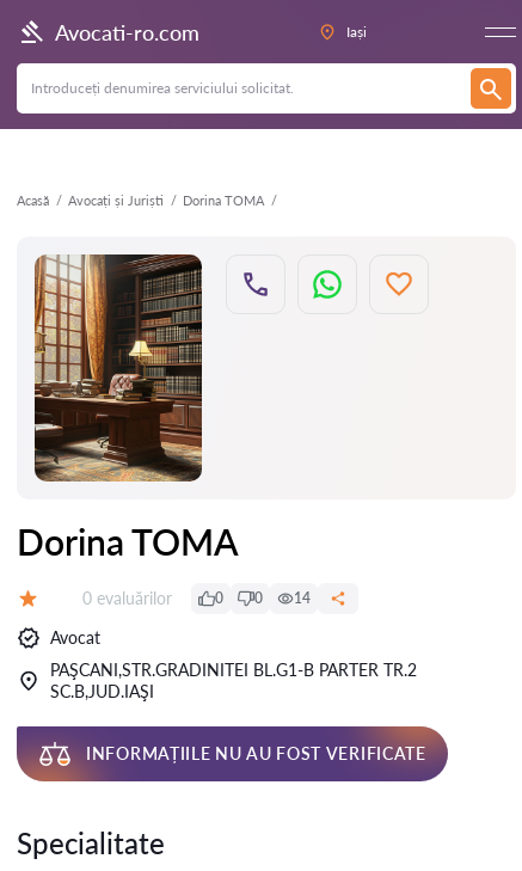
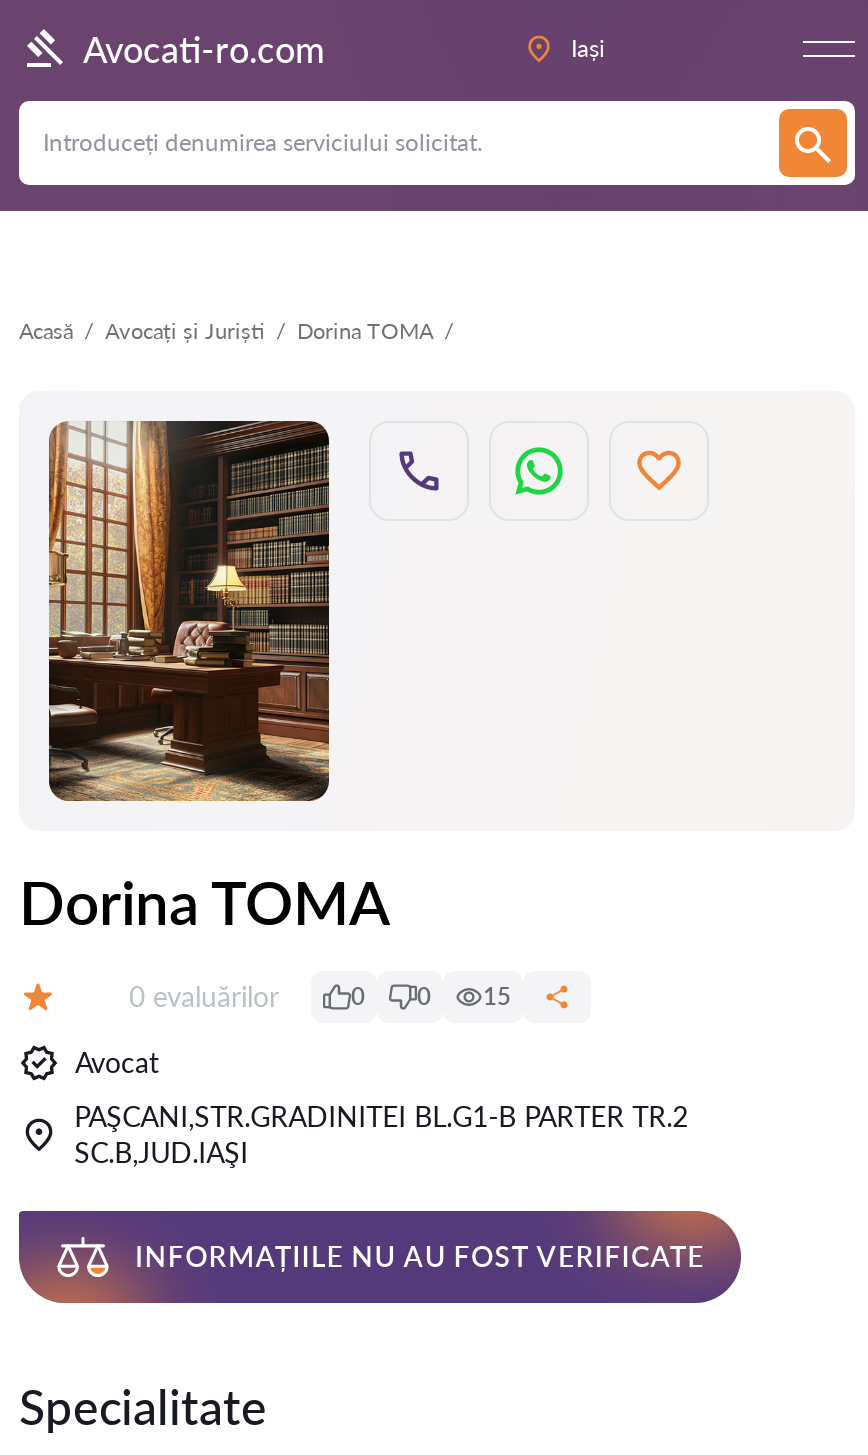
- 14
+ 15
